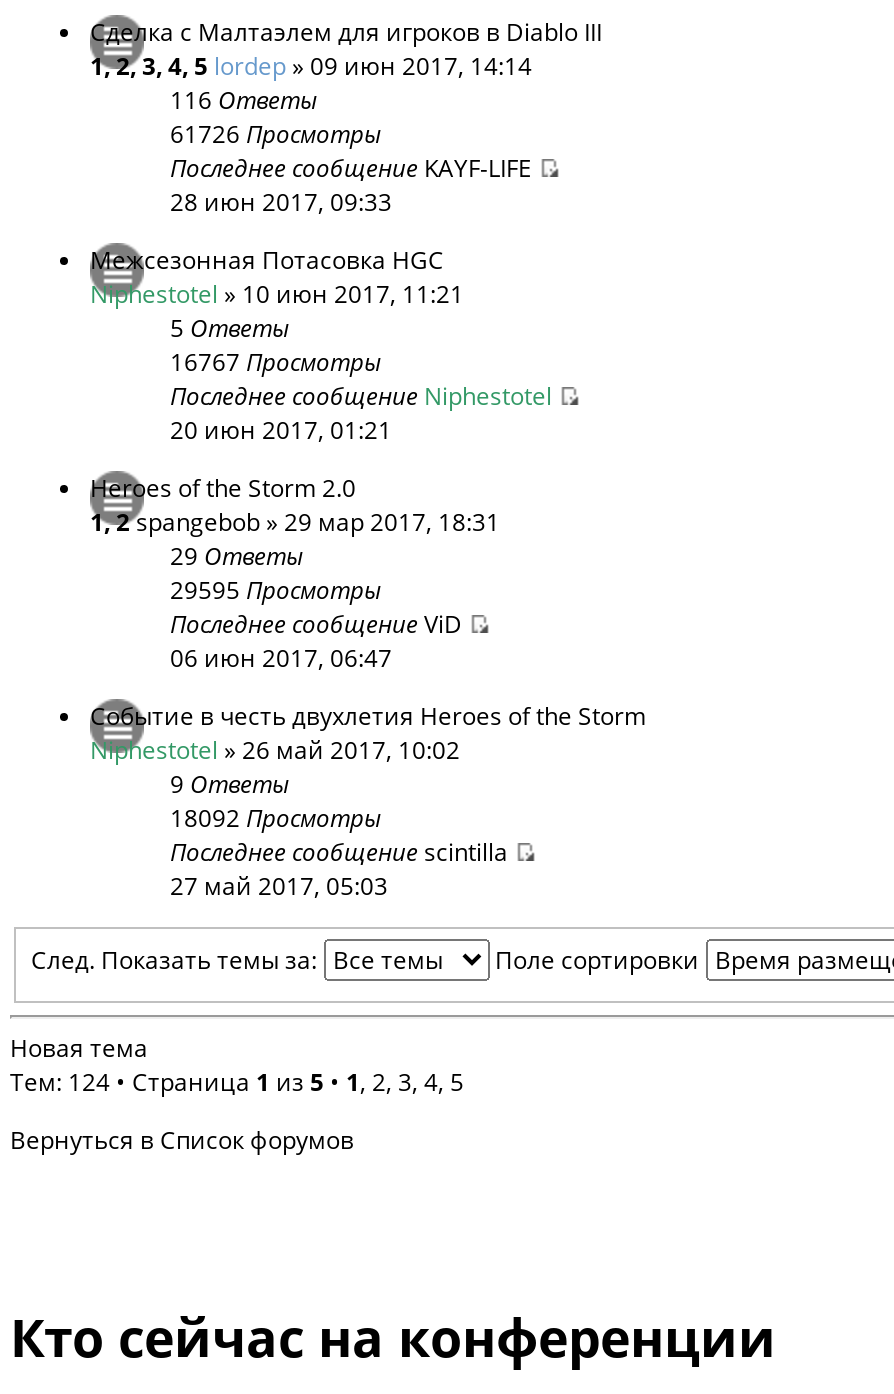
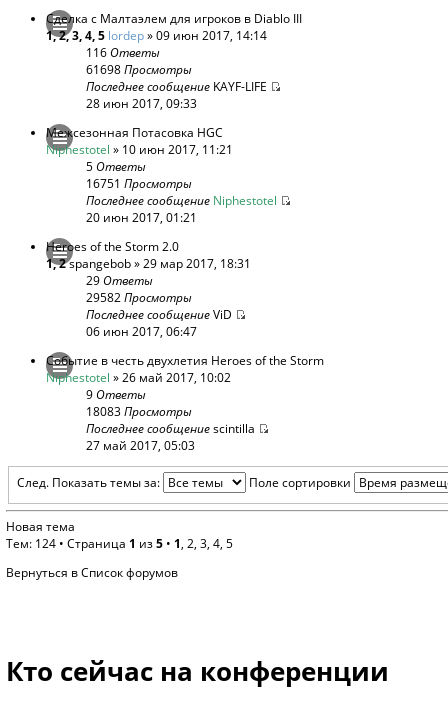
- 61726 Просмотры
+ 61698 Просмотры

- 16767 Просмотры
+ 16751 Просмотры

- 29595 Просмотры
+ 29582 Просмотры

- 18092 Просмотры
+ 18083 Просмотры
